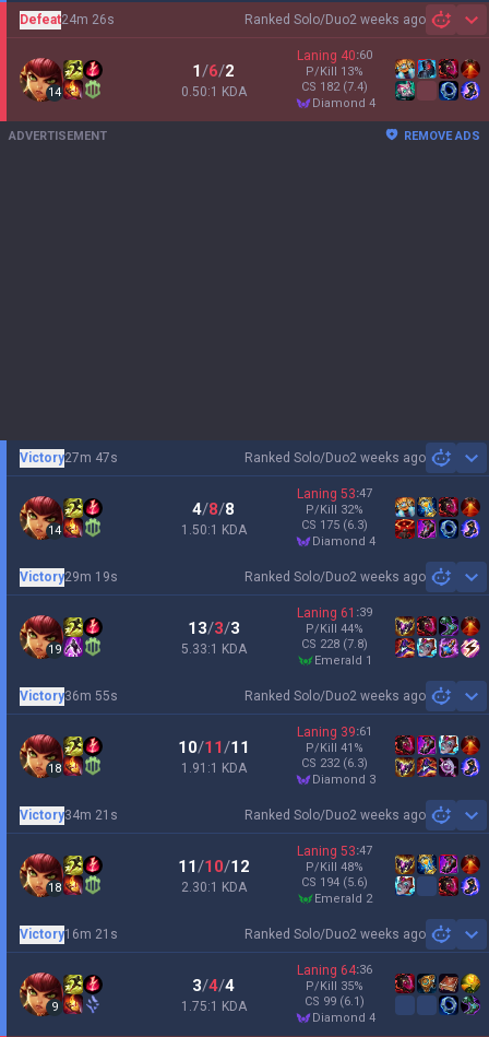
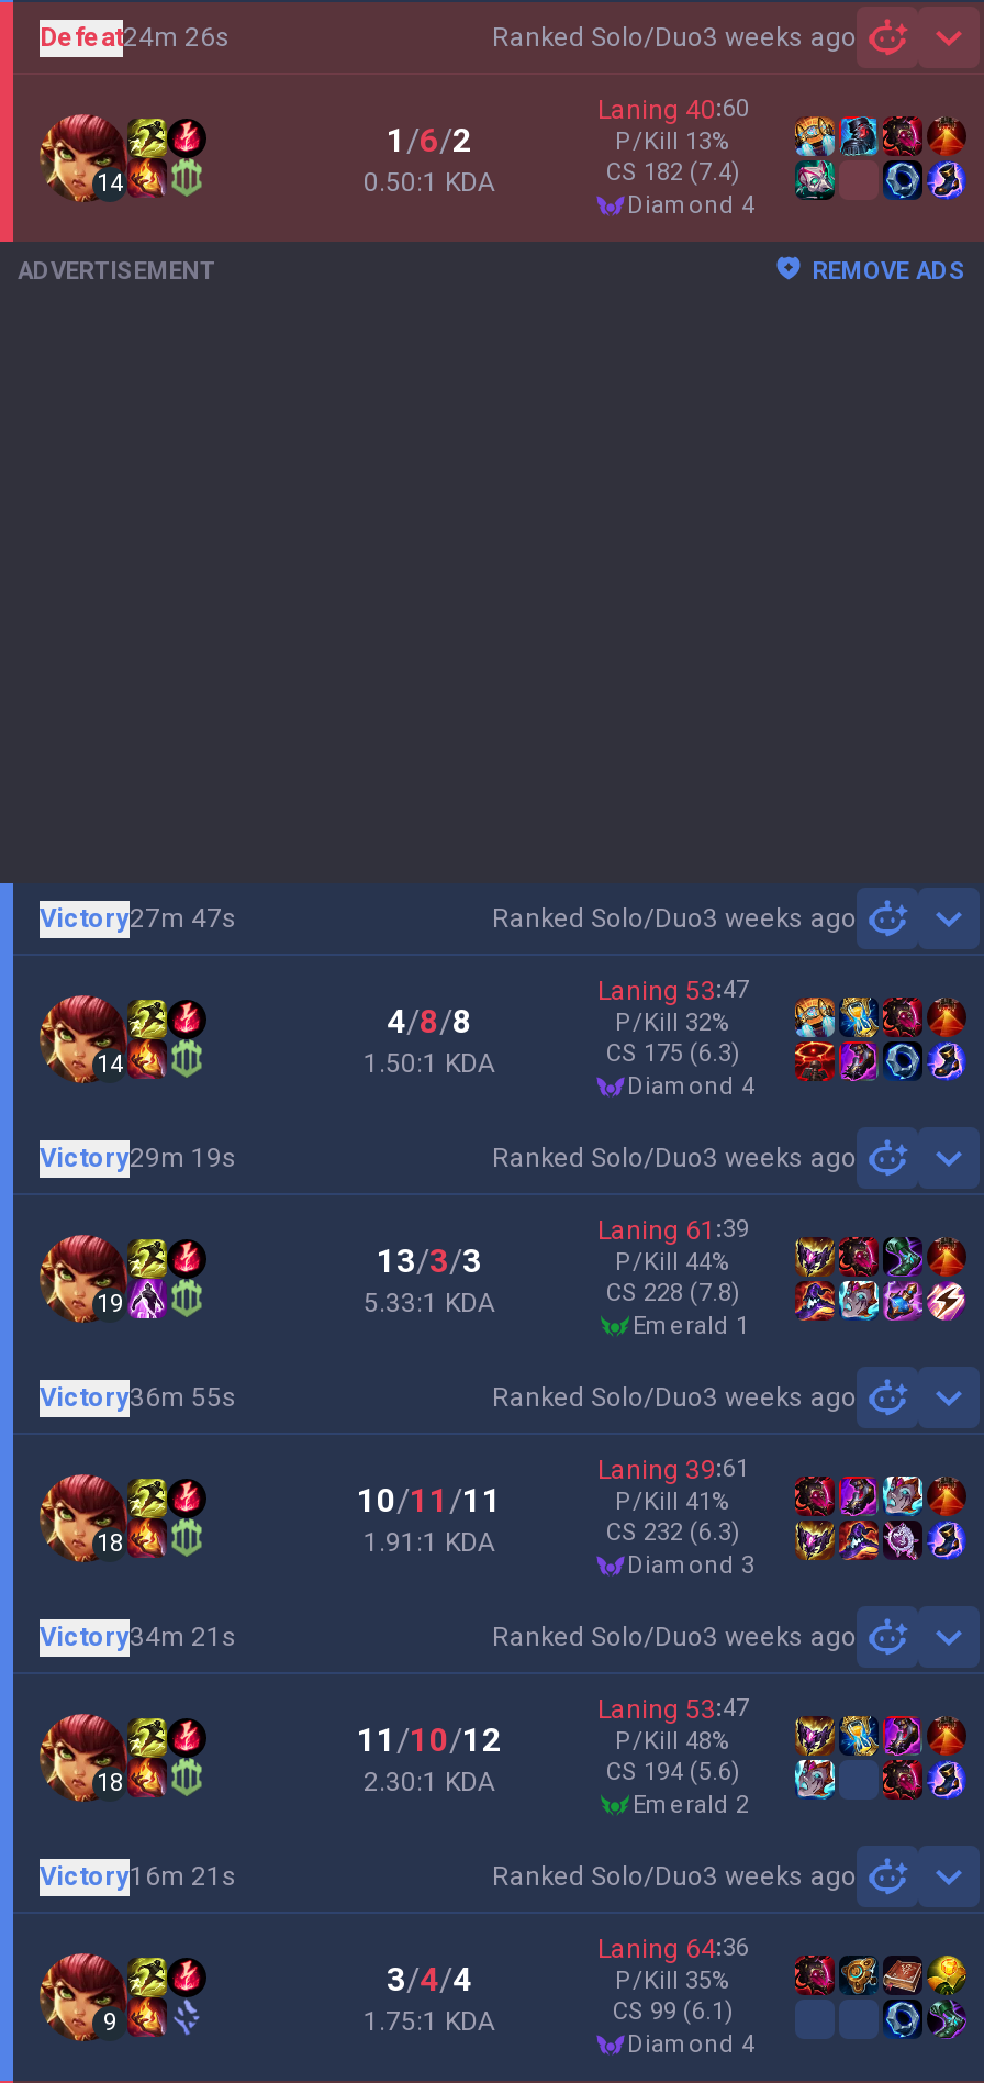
- Ranked Solo/Duo2 weeks ago
+ Ranked Solo/Duo3 weeks ago

- Ranked Solo/Duo2 weeks ago
+ Ranked Solo/Duo3 weeks ago

- Ranked Solo/Duo2 weeks ago
+ Ranked Solo/Duo3 weeks ago

- Ranked Solo/Duo2 weeks ago
+ Ranked Solo/Duo3 weeks ago

- Ranked Solo/Duo2 weeks ago
+ Ranked Solo/Duo3 weeks ago

- Ranked Solo/Duo2 weeks ago
+ Ranked Solo/Duo3 weeks ago
